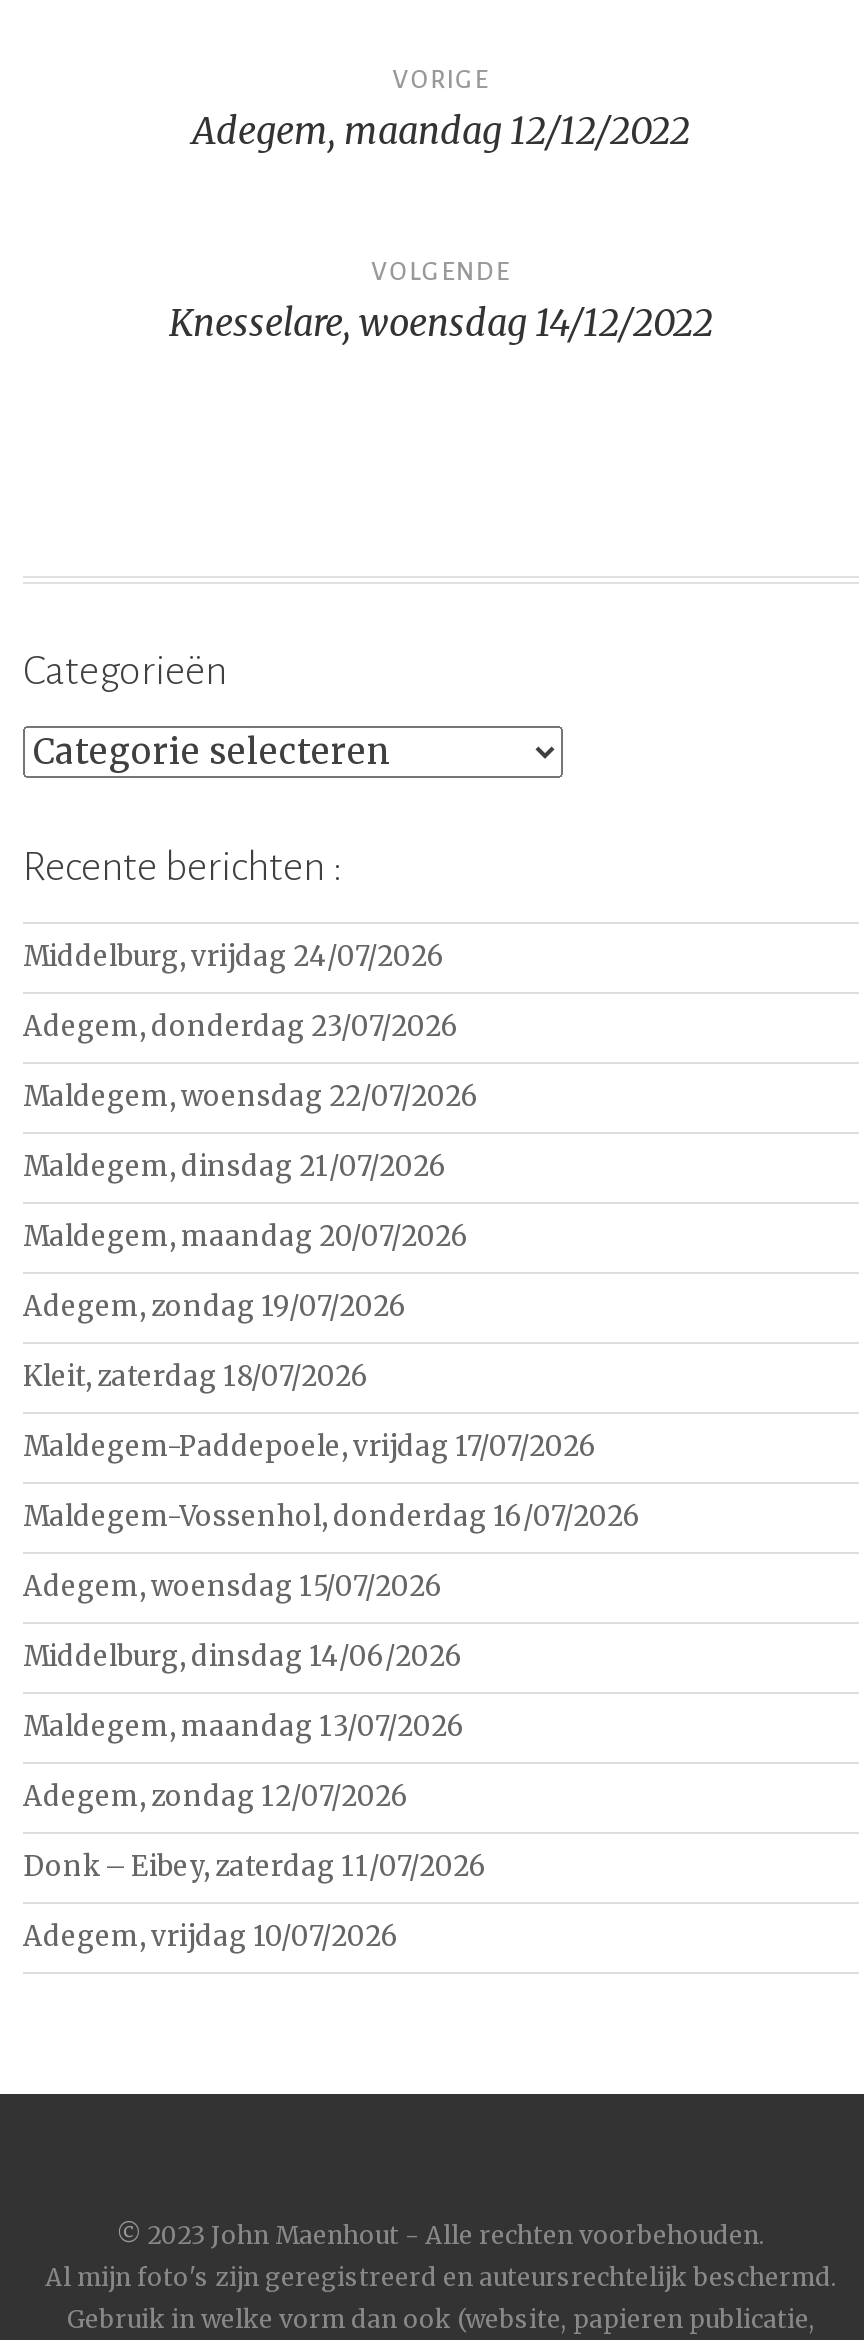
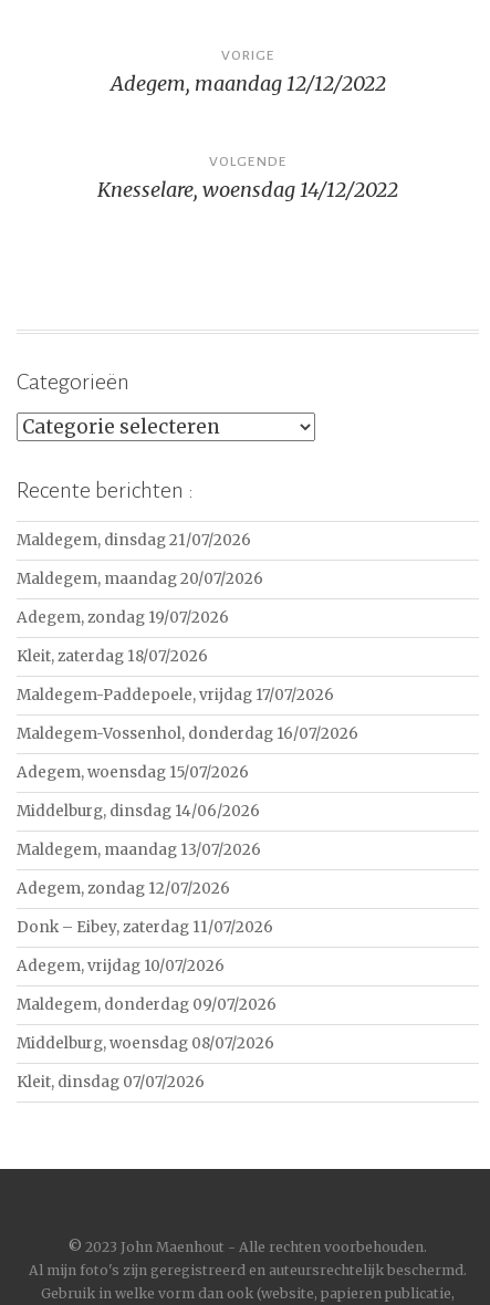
- Middelburg, vrijdag 24/07/2026
- Adegem, donderdag 23/07/2026
- Maldegem, woensdag 22/07/2026

moved up: Maldegem, dinsdag 21/07/2026 | Maldegem, maandag 20/07/2026 | Adegem, zondag 19/07/2026 | ... | Donk – Eibey, zaterdag 11/07/2026 | Adegem, vrijdag 10/07/2026

+ Maldegem, donderdag 09/07/2026
+ Middelburg, woensdag 08/07/2026
+ Kleit, dinsdag 07/07/2026
